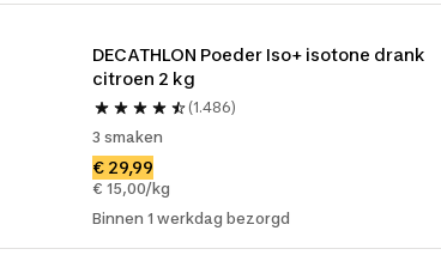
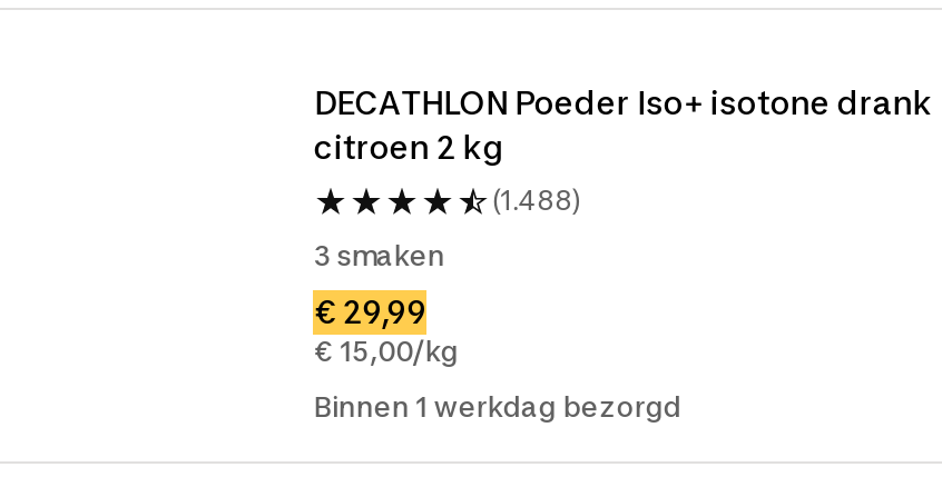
- (1.486)
+ (1.488)
